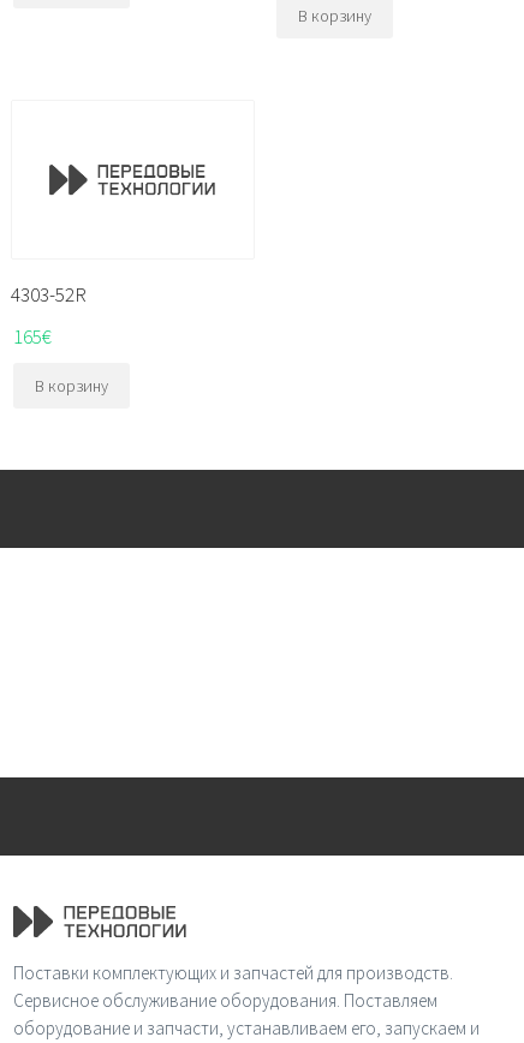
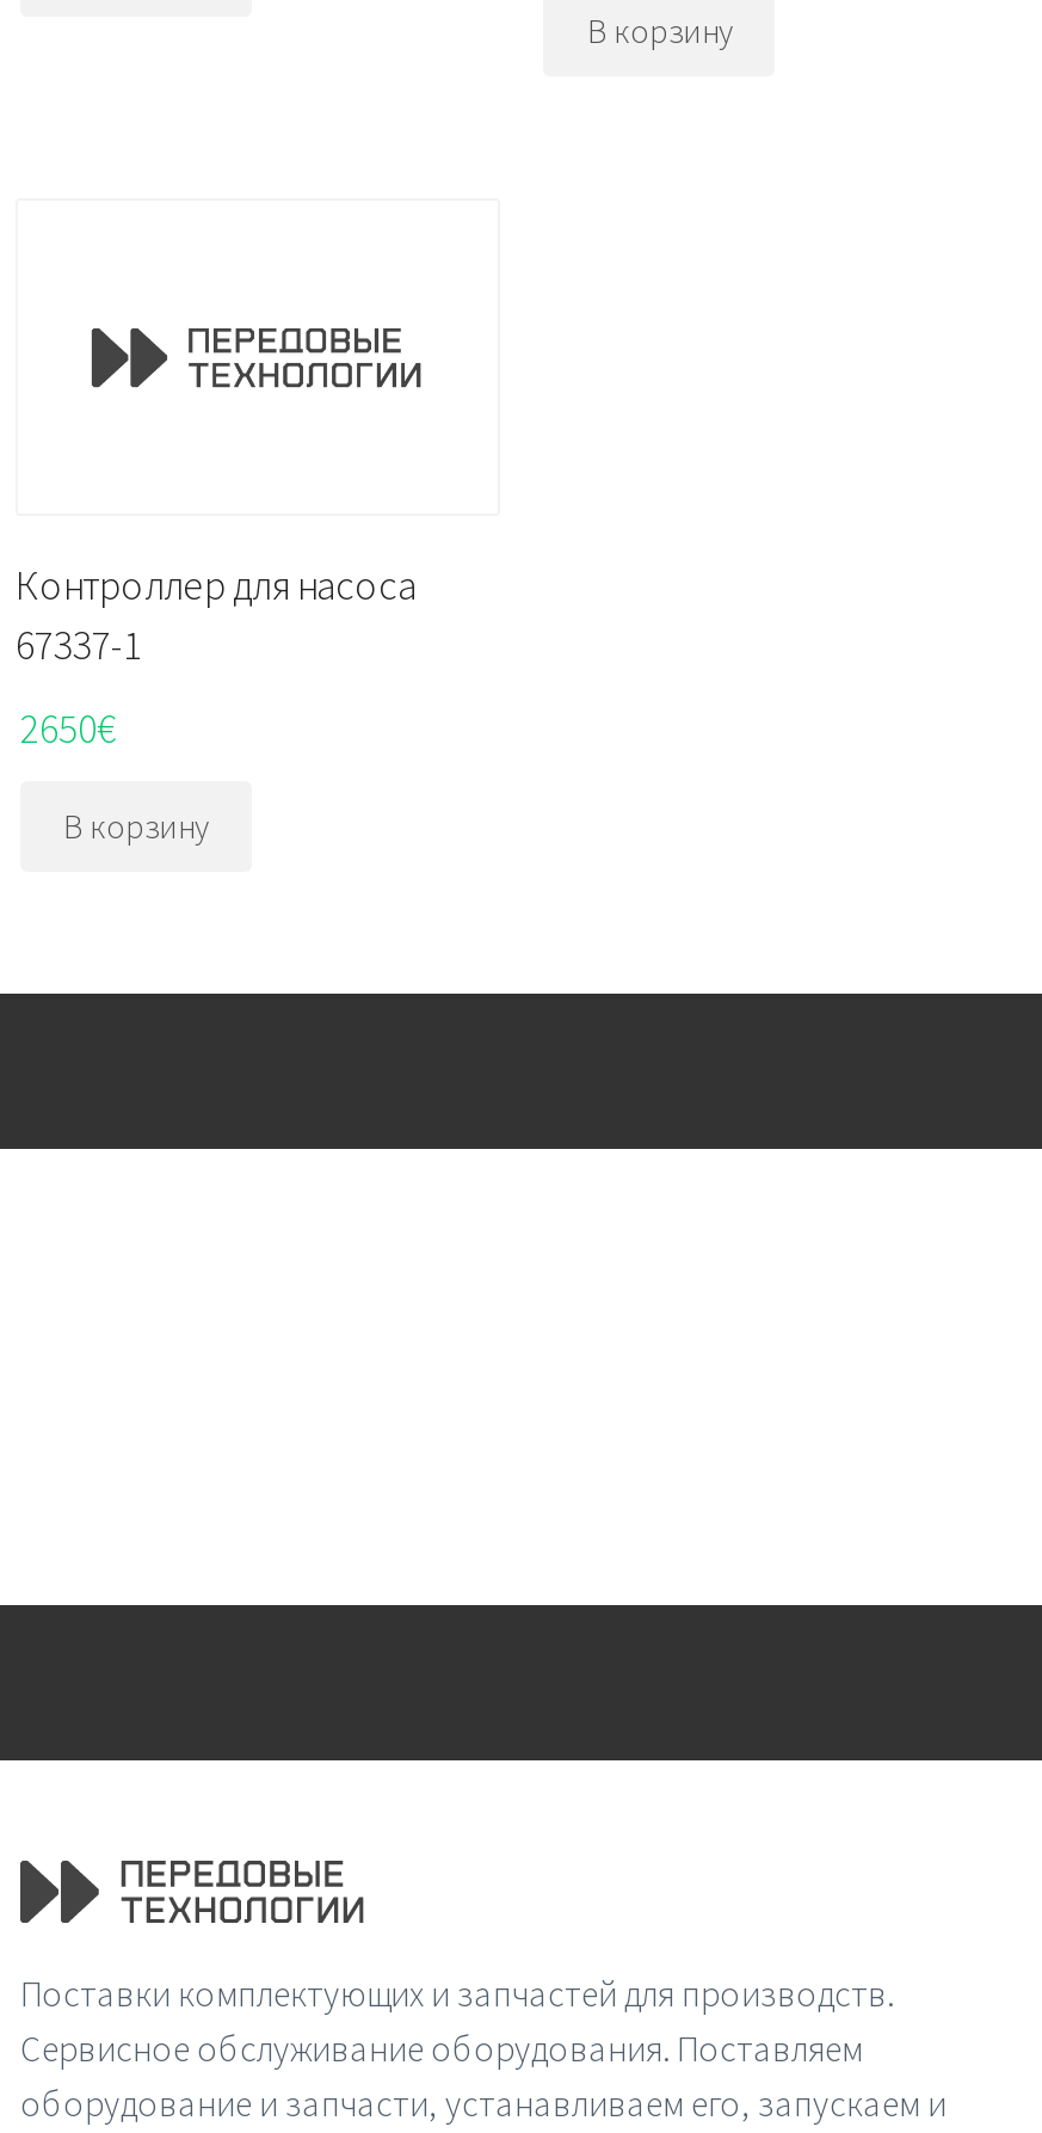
- 4303-52R
+ Контроллер для насоса
+ 67337-1

- 165€
+ 2650€
